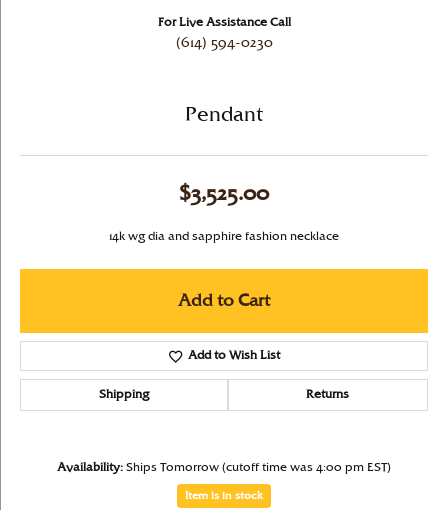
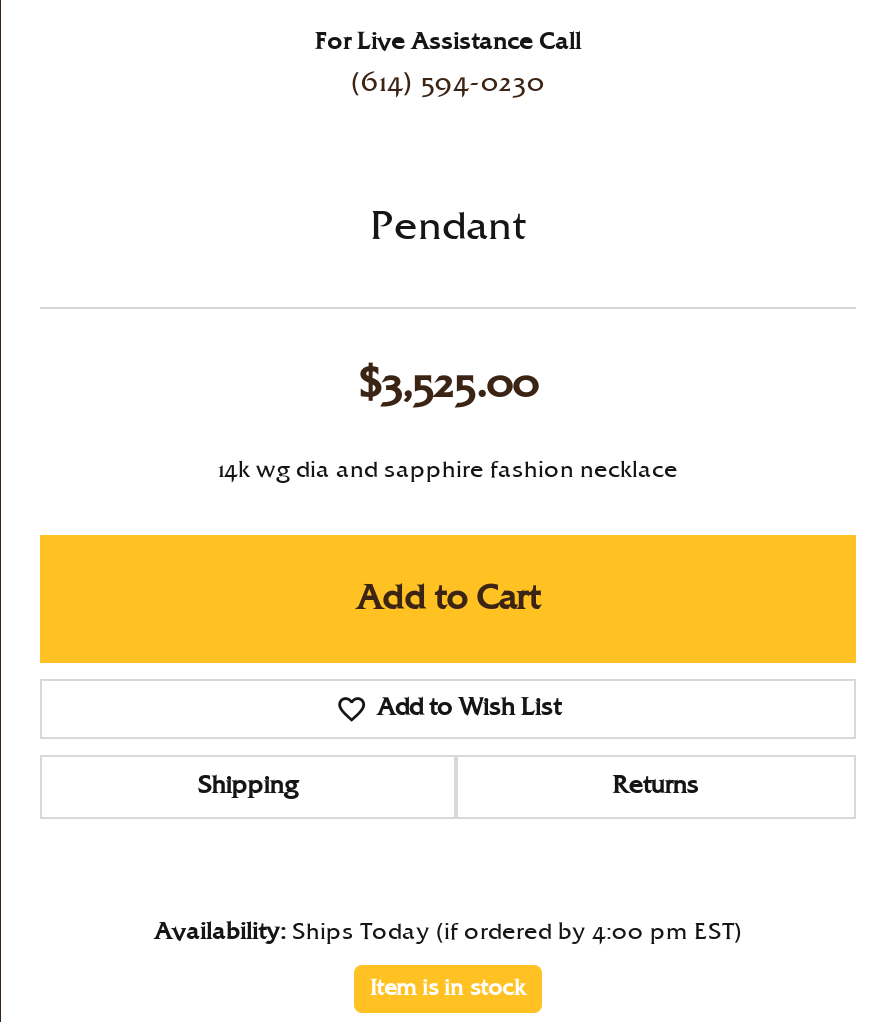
- Availability: Ships Tomorrow (cutoff time was 4:00 pm EST)
+ Availability: Ships Today (if ordered by 4:00 pm EST)
